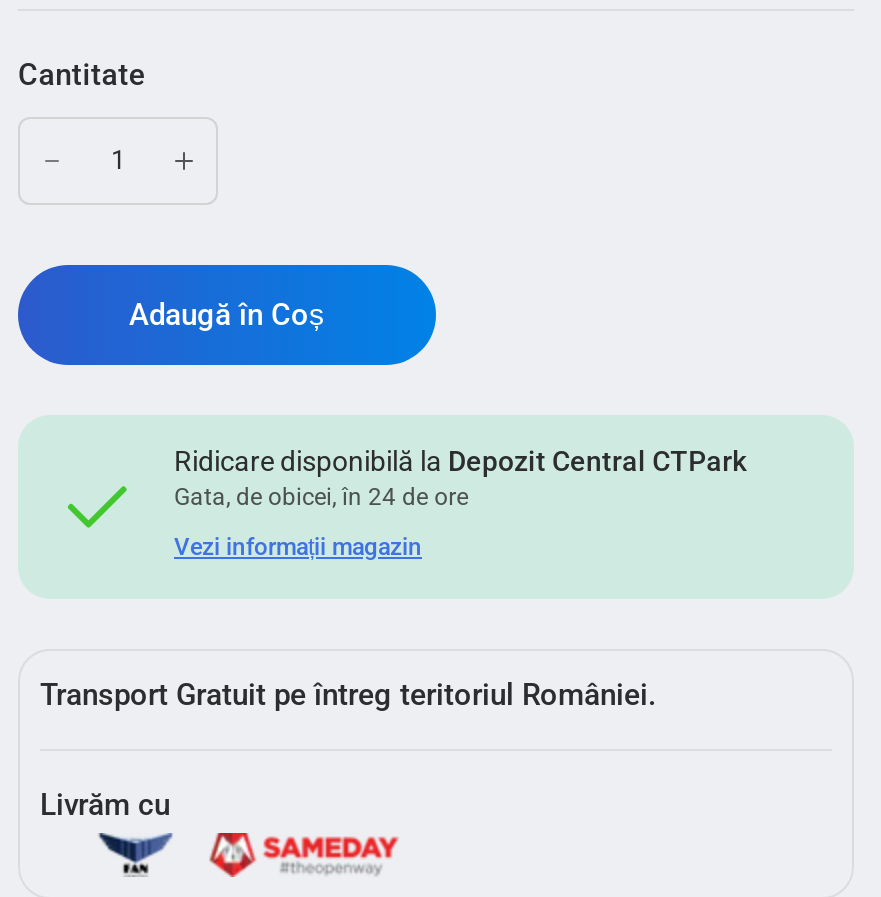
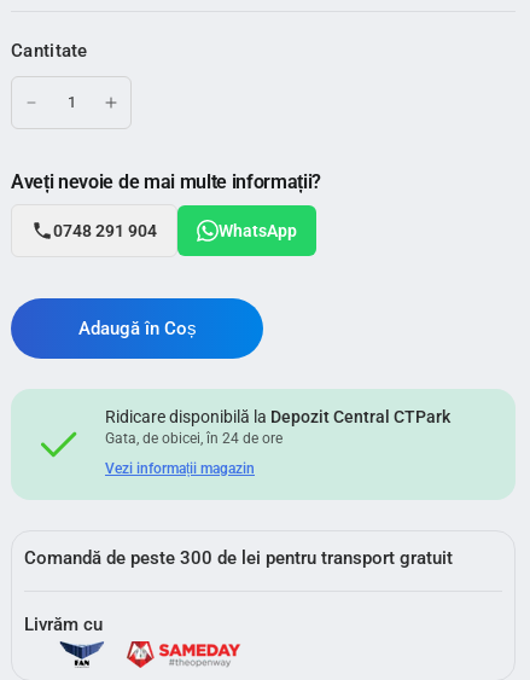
+ Aveți nevoie de mai multe informații?
+ 0748 291 904
+ WhatsApp

- Transport Gratuit pe întreg teritoriul României.
+ Comandă de peste 300 de lei pentru transport gratuit
